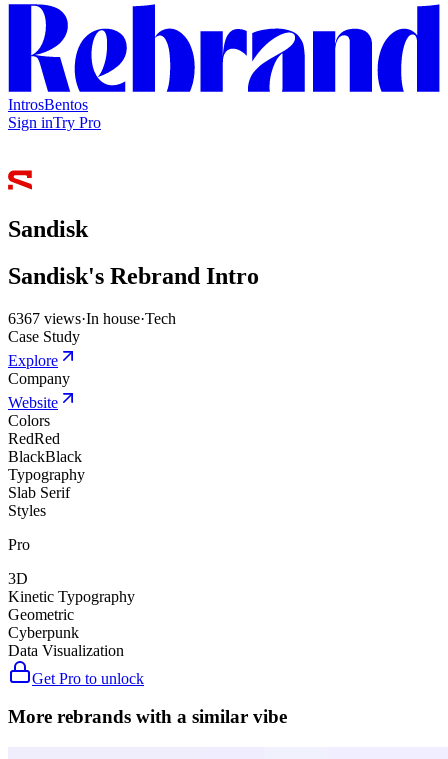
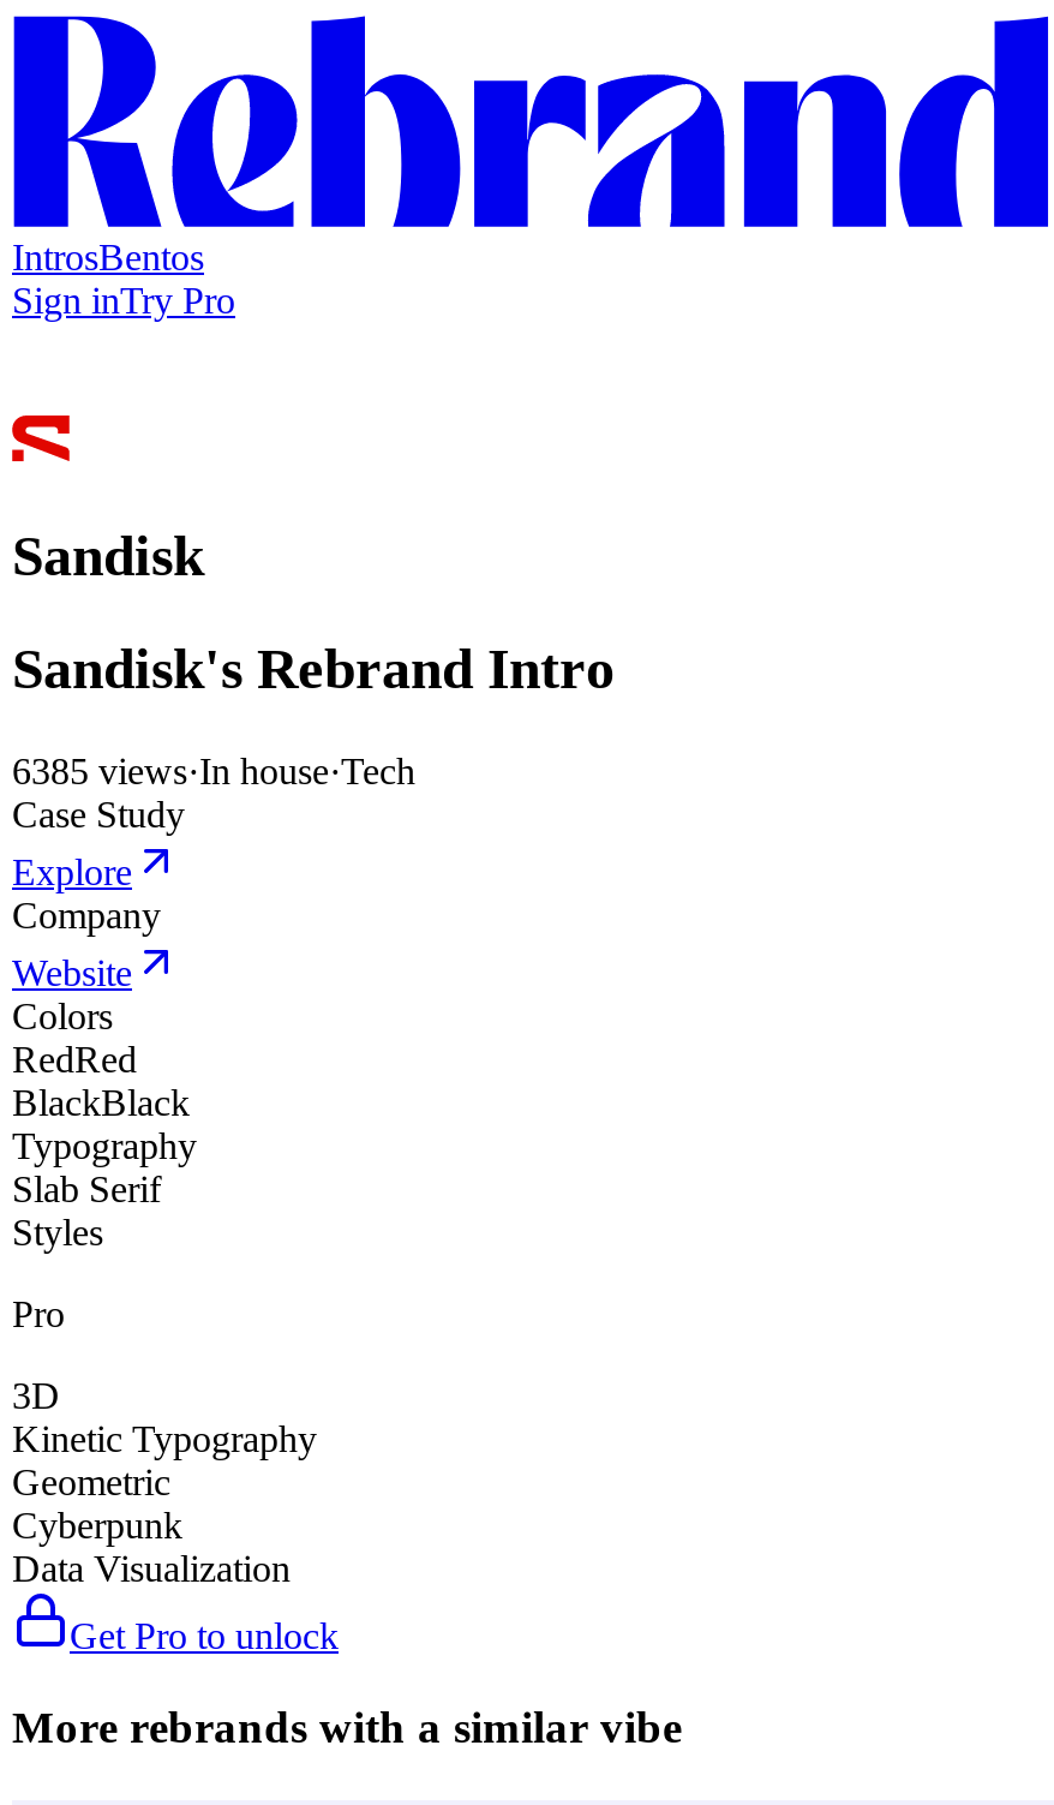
- 6367 views·In house·Tech
+ 6385 views·In house·Tech
